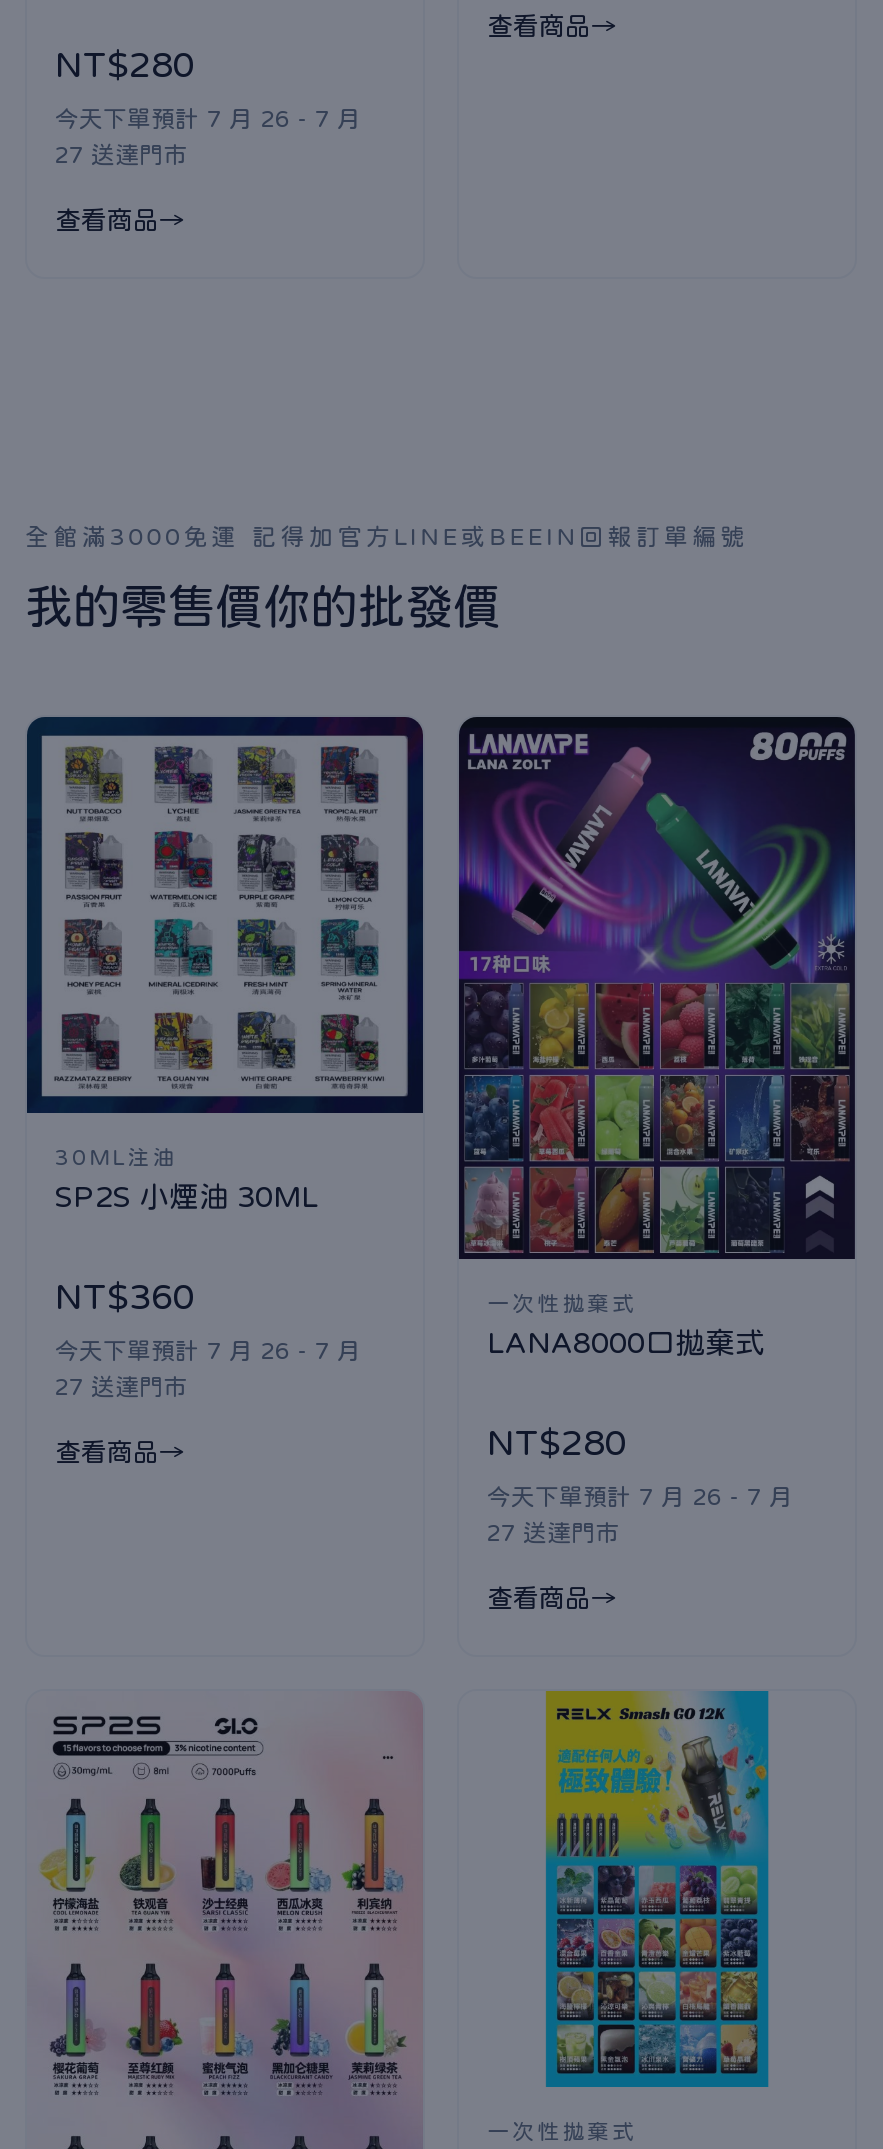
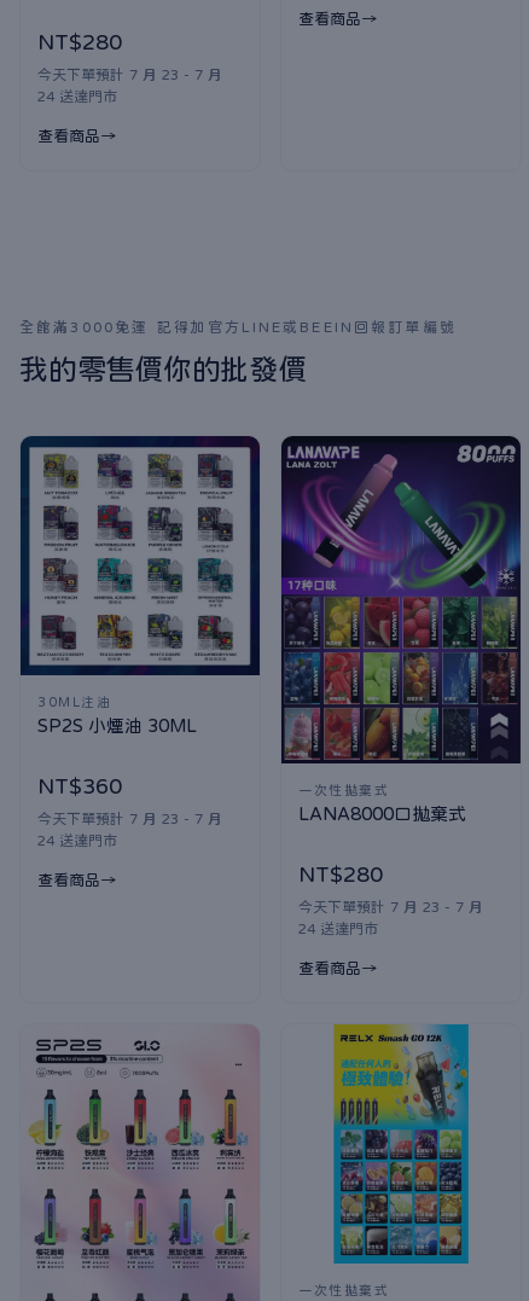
- 今天下單預計 7 月 26 - 7 月
+ 今天下單預計 7 月 23 - 7 月

- 27 送達門市
+ 24 送達門市

- 今天下單預計 7 月 26 - 7 月
+ 今天下單預計 7 月 23 - 7 月

- 27 送達門市
+ 24 送達門市

- 今天下單預計 7 月 26 - 7 月
+ 今天下單預計 7 月 23 - 7 月

- 27 送達門市
+ 24 送達門市
